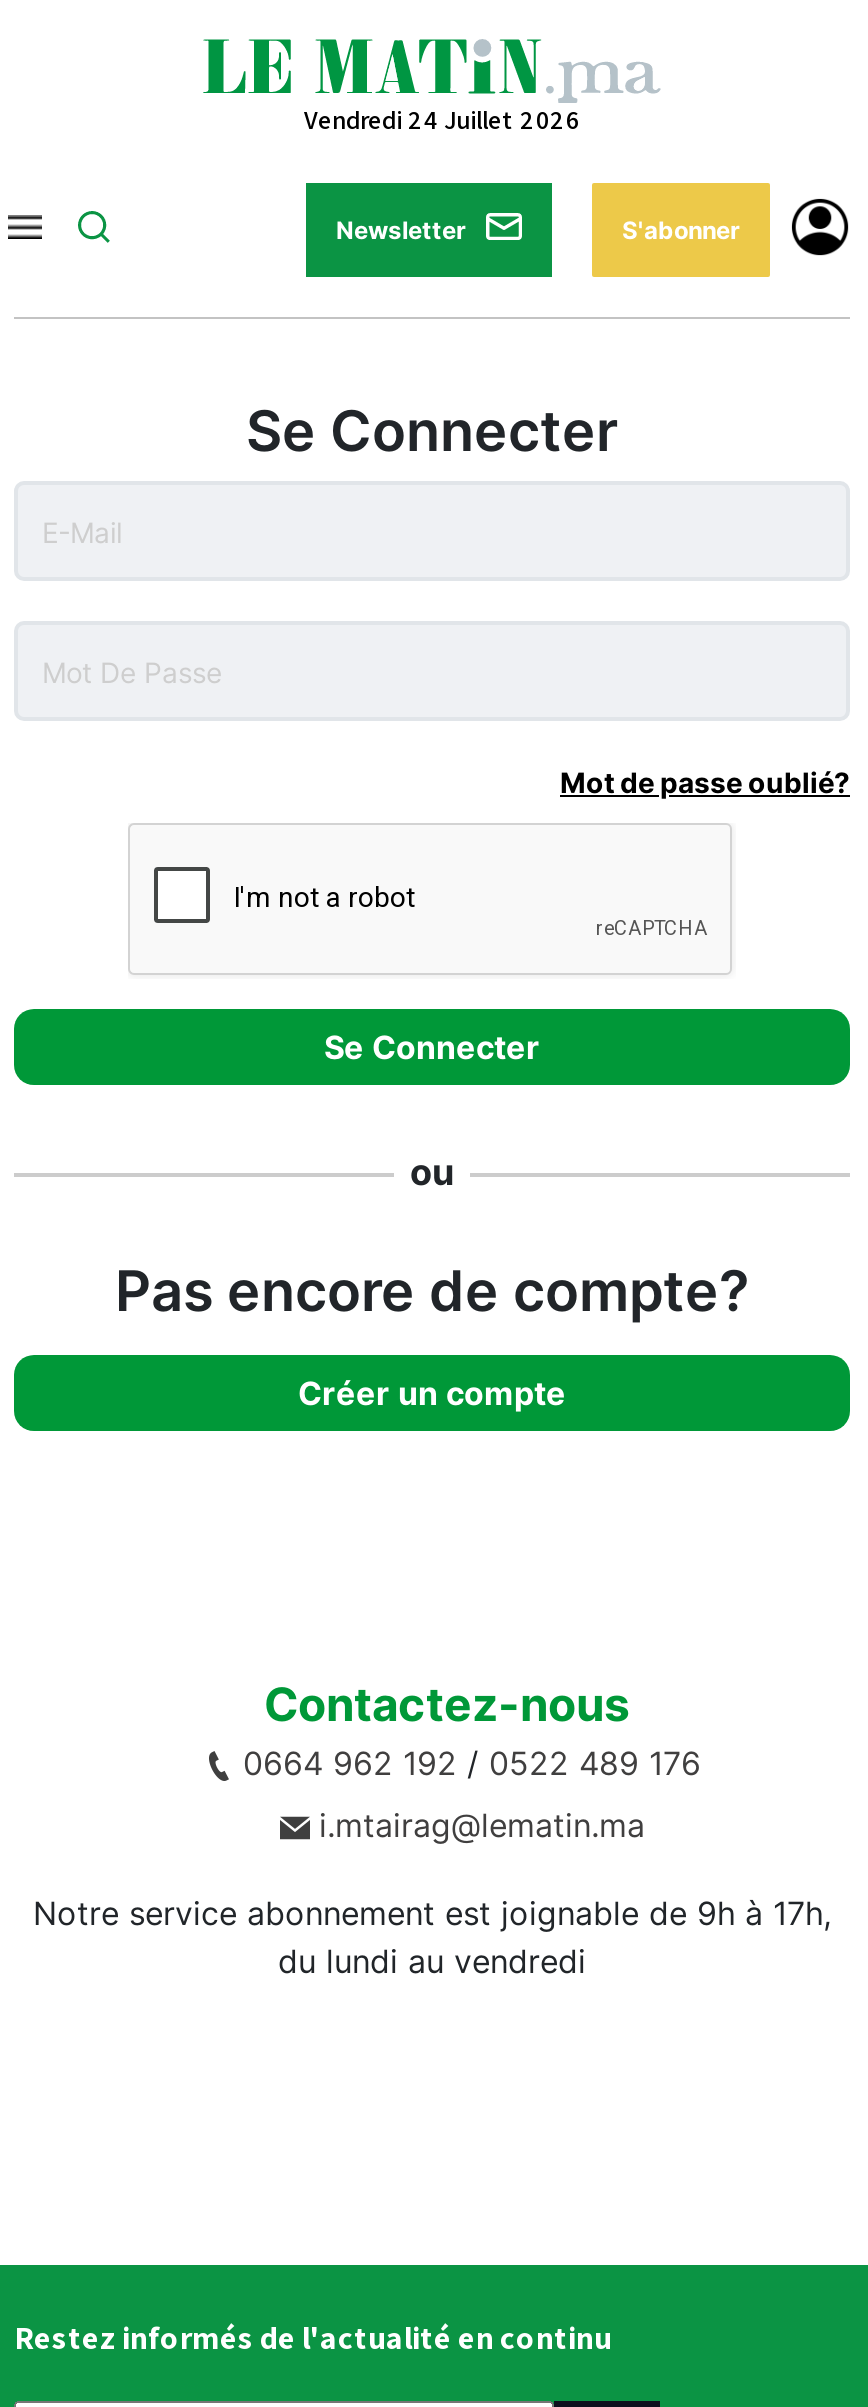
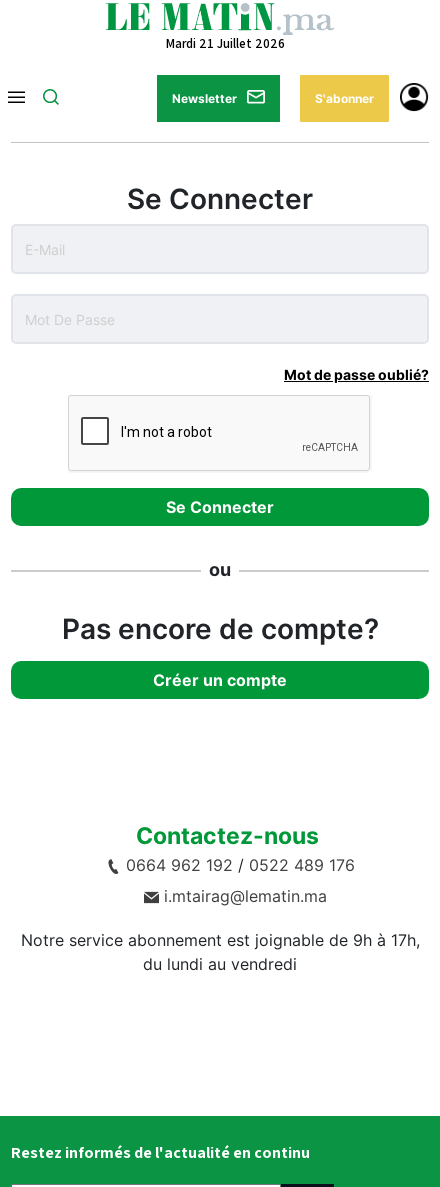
- Vendredi 24 Juillet 2026
+ Mardi 21 Juillet 2026
